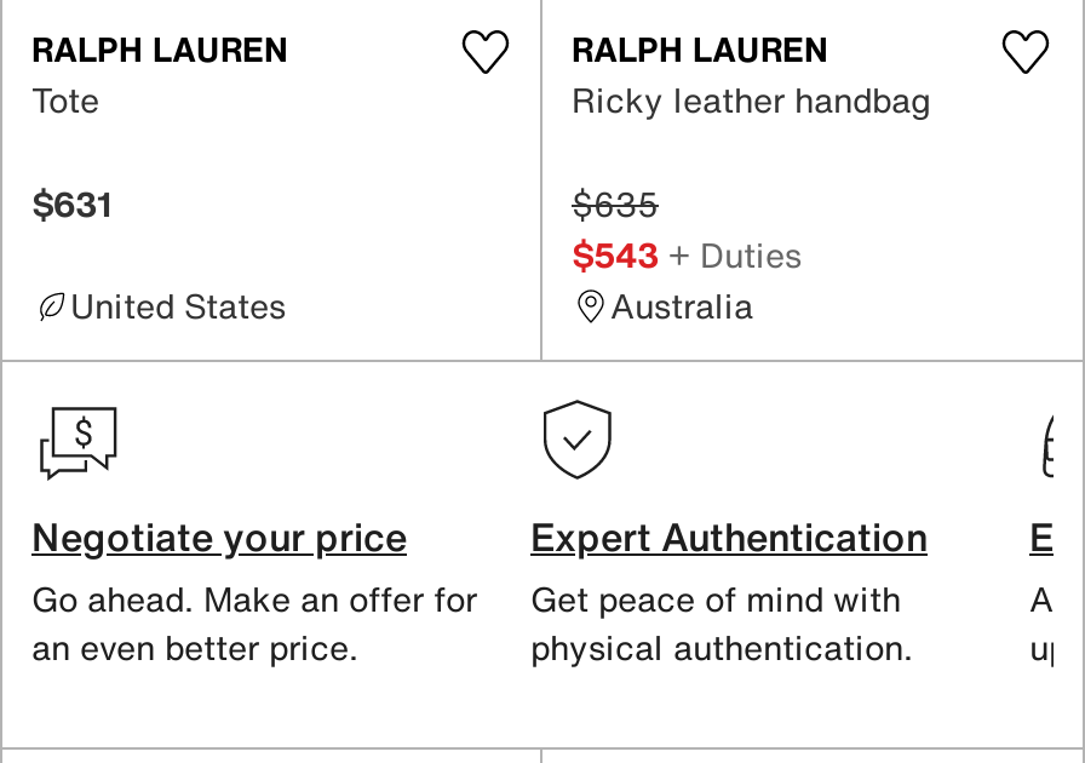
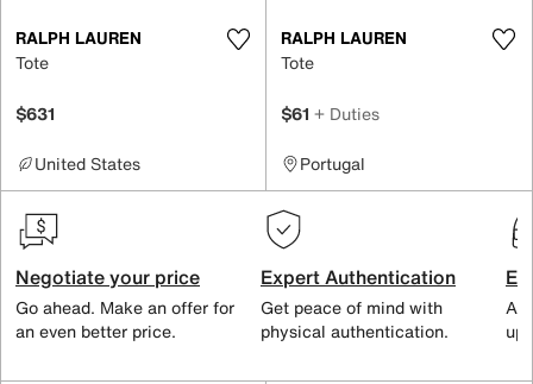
- Ricky leather handbag
- $635
- $543 + Duties
- Australia
+ Tote
+ $61 + Duties
+ Portugal
